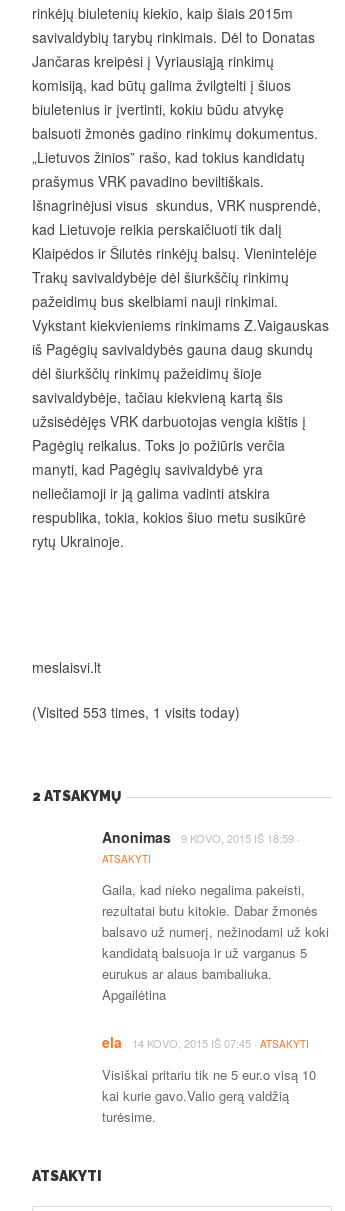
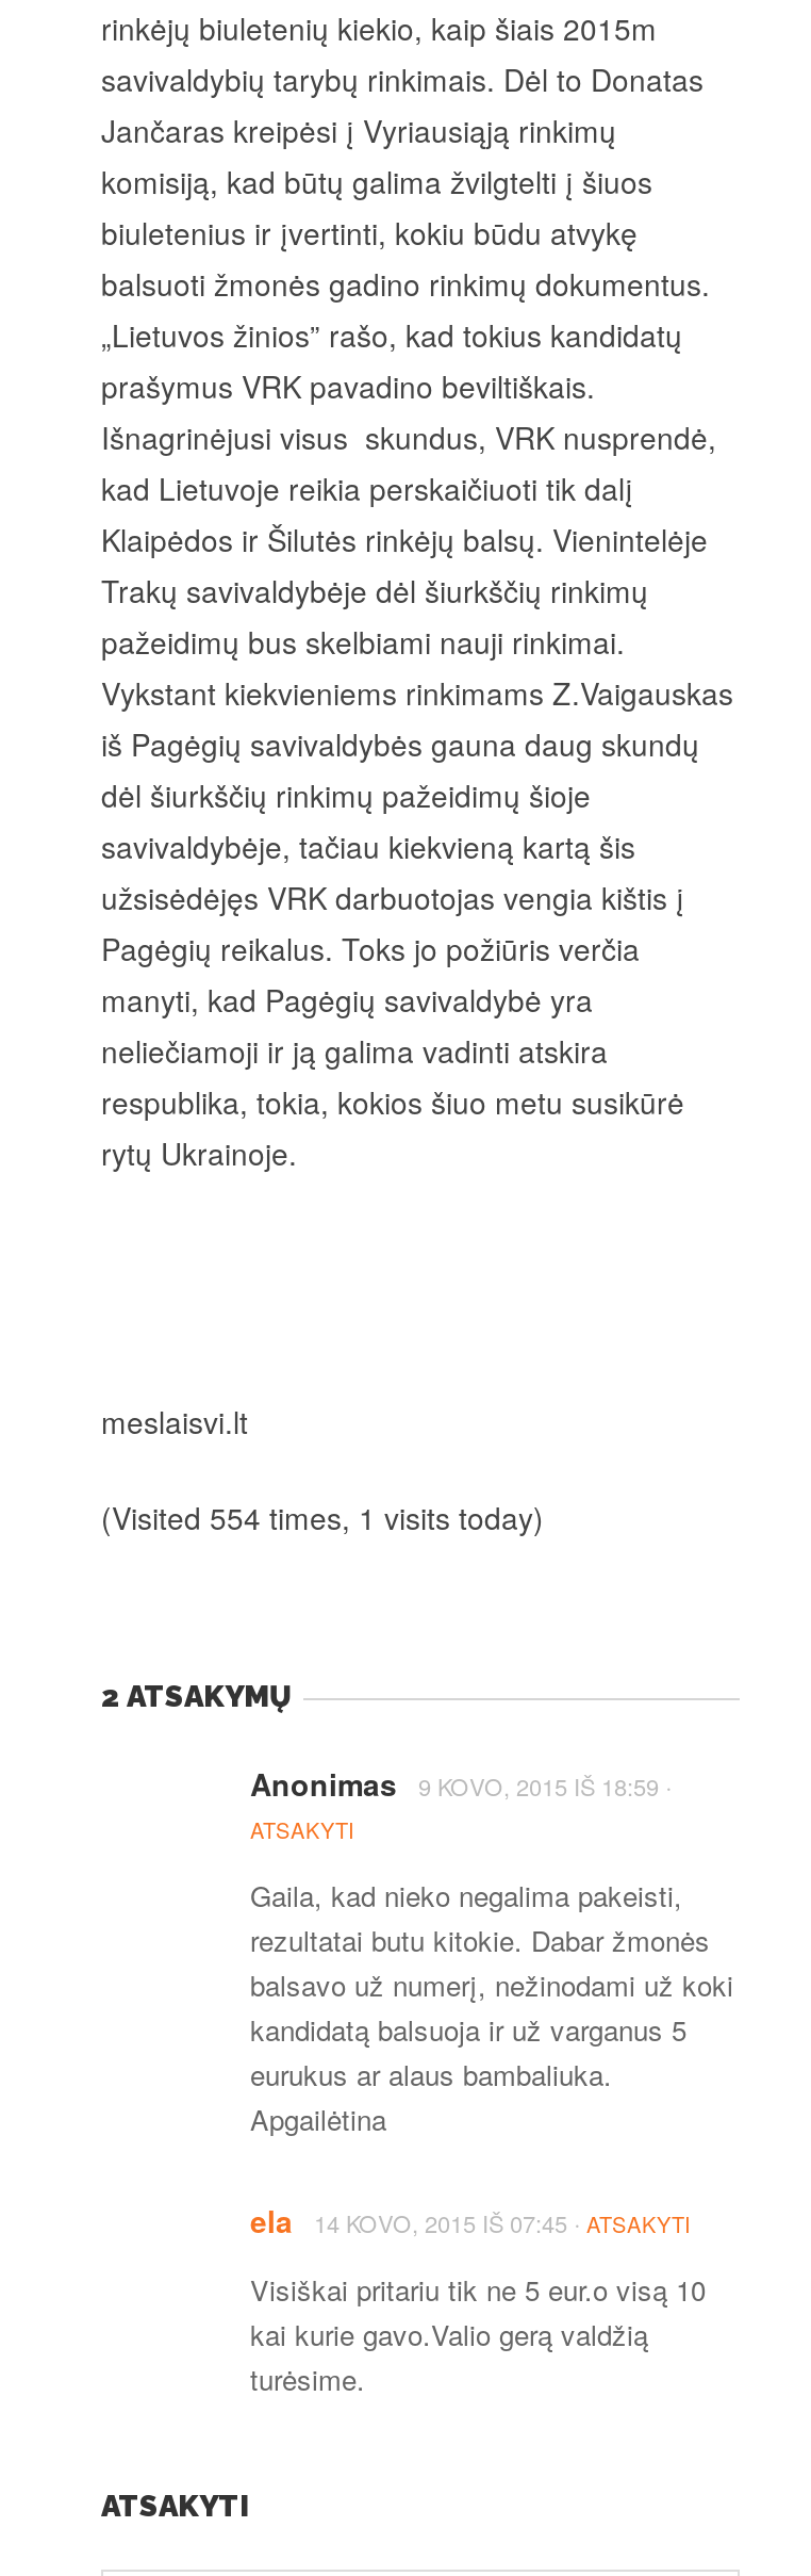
- (Visited 553 times, 1 visits today)
+ (Visited 554 times, 1 visits today)
